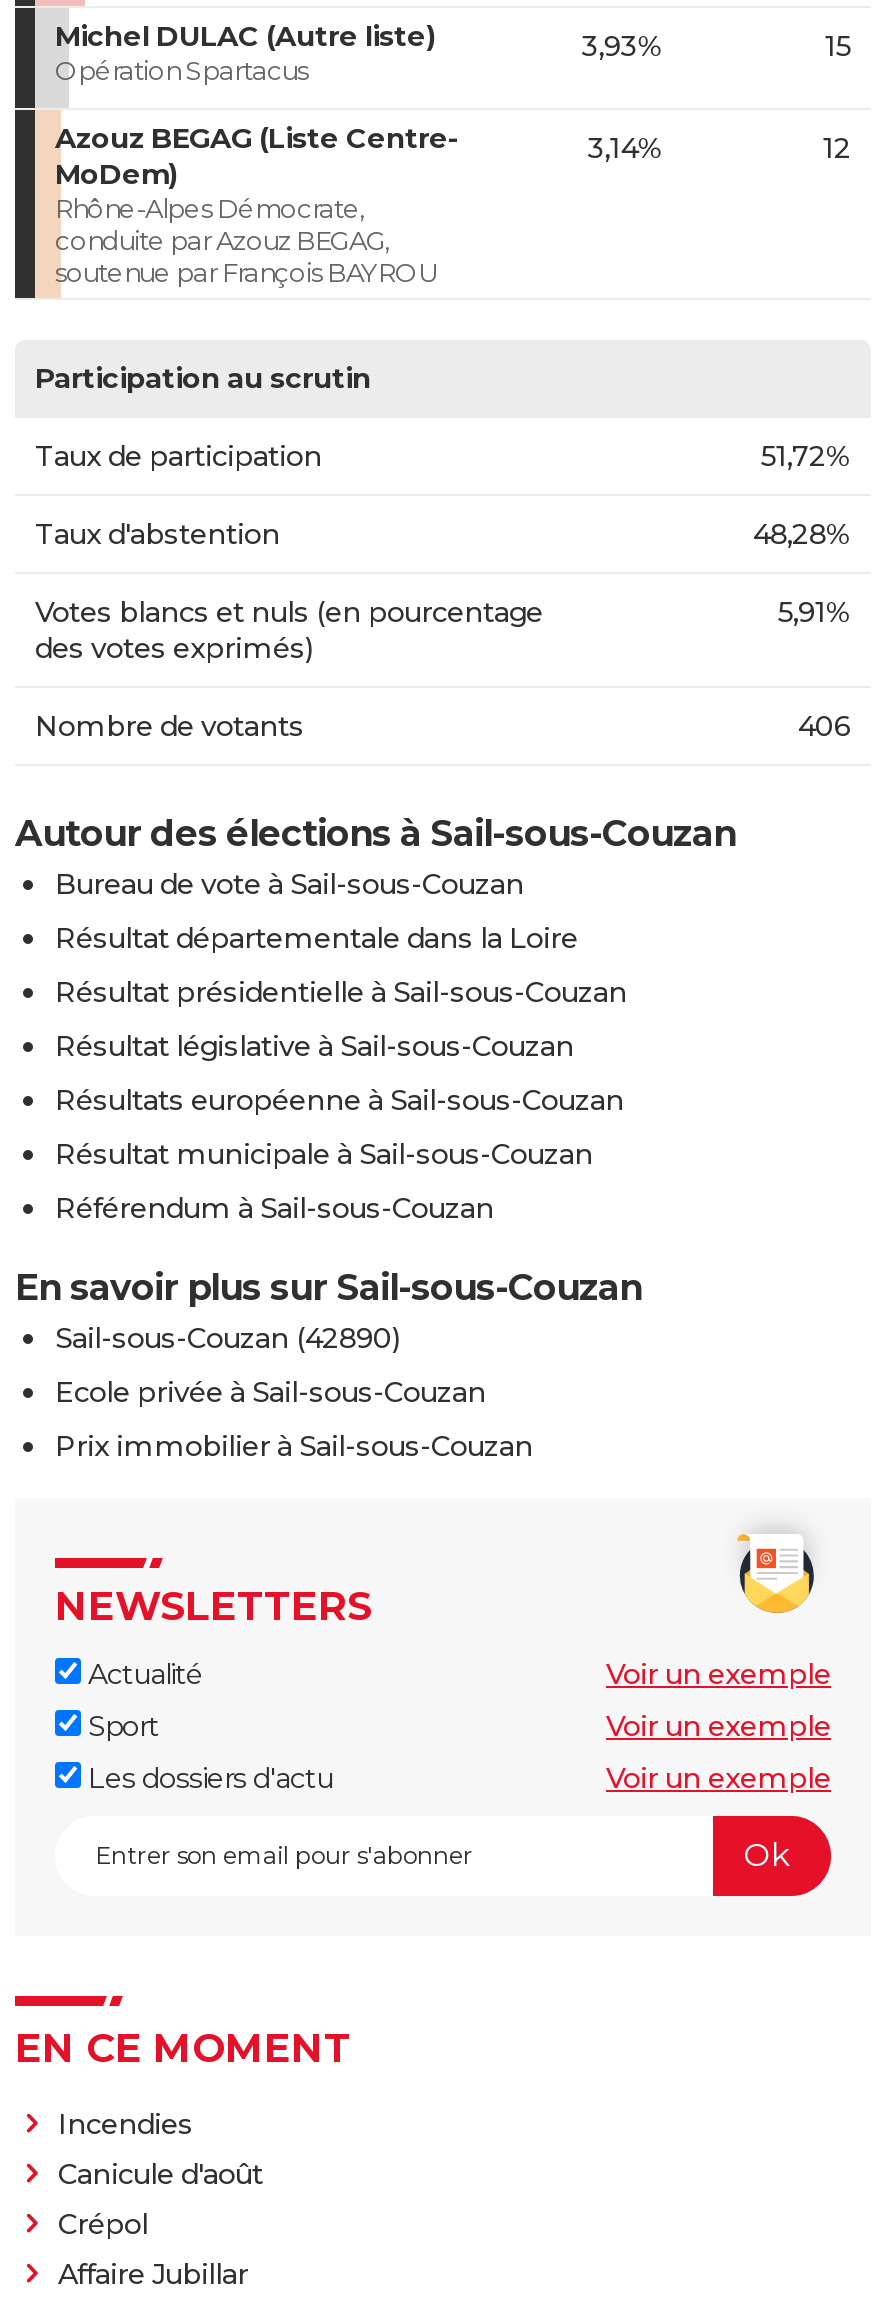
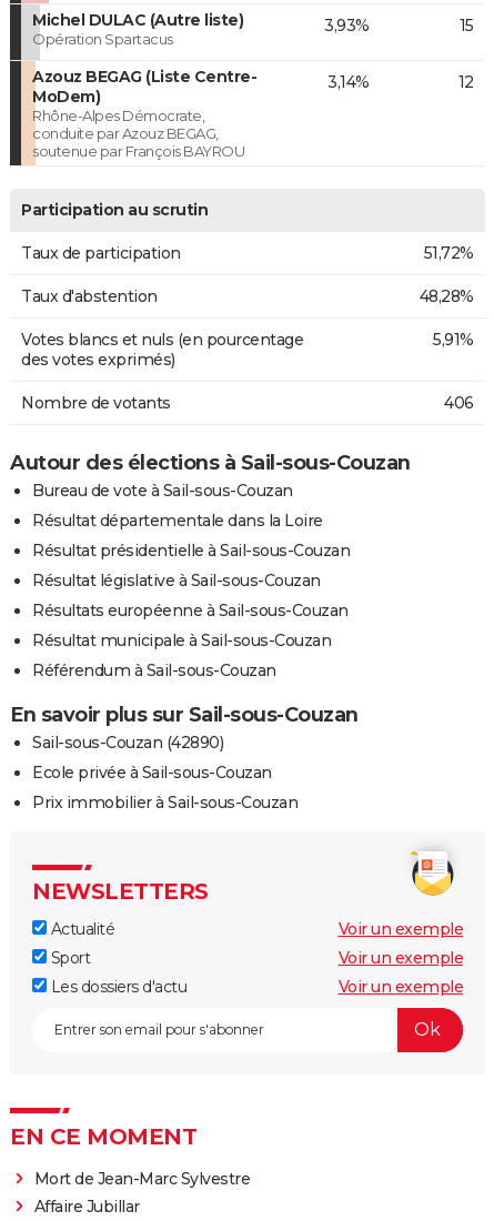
- Incendies
- Canicule d'août
- Crépol
+ Mort de Jean-Marc Sylvestre
